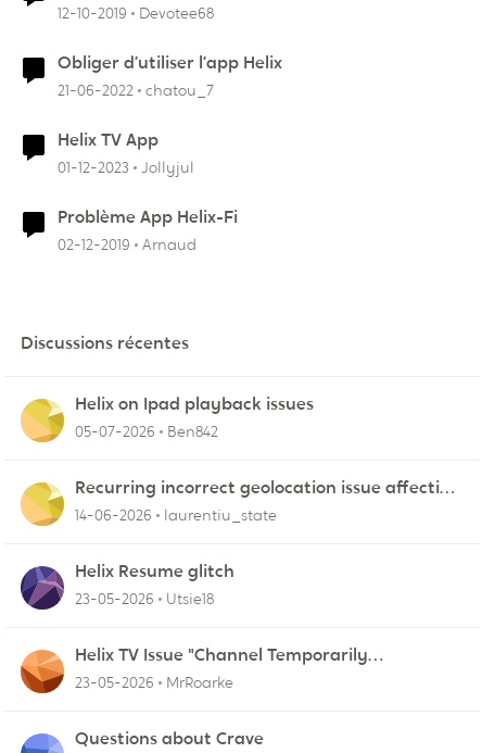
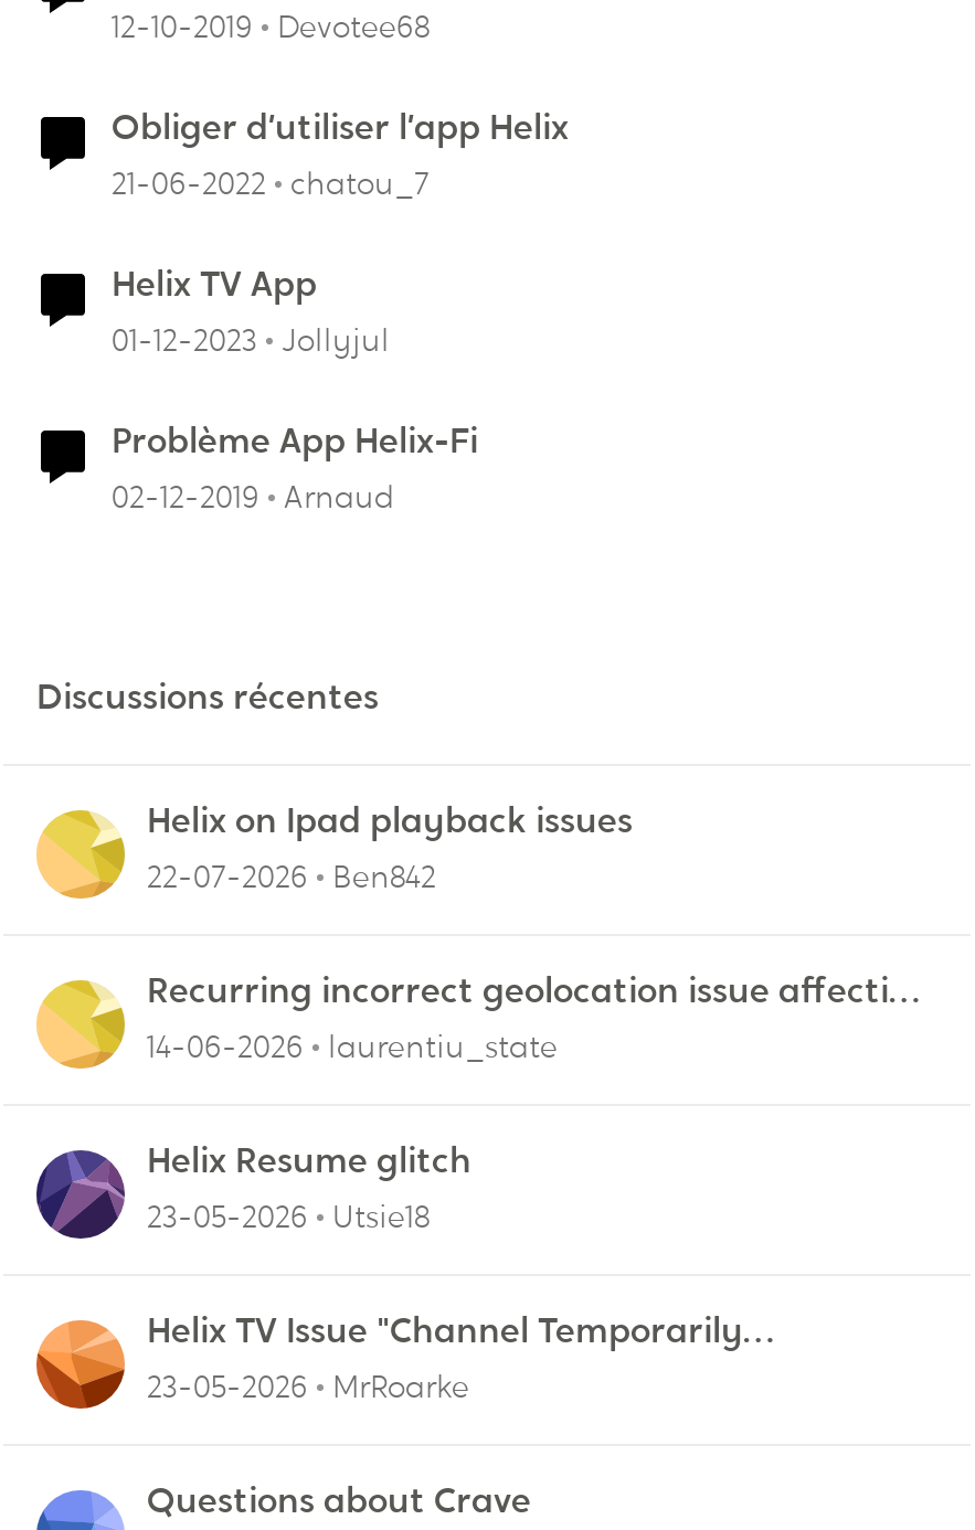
- 05-07-2026 Ben842
+ 22-07-2026 Ben842
